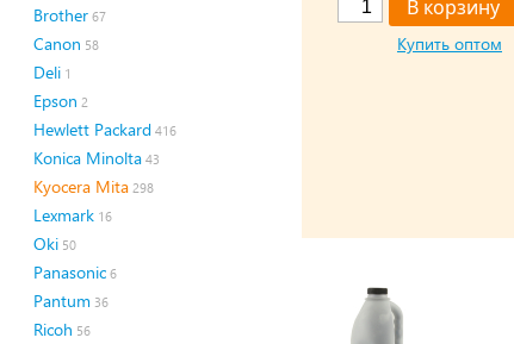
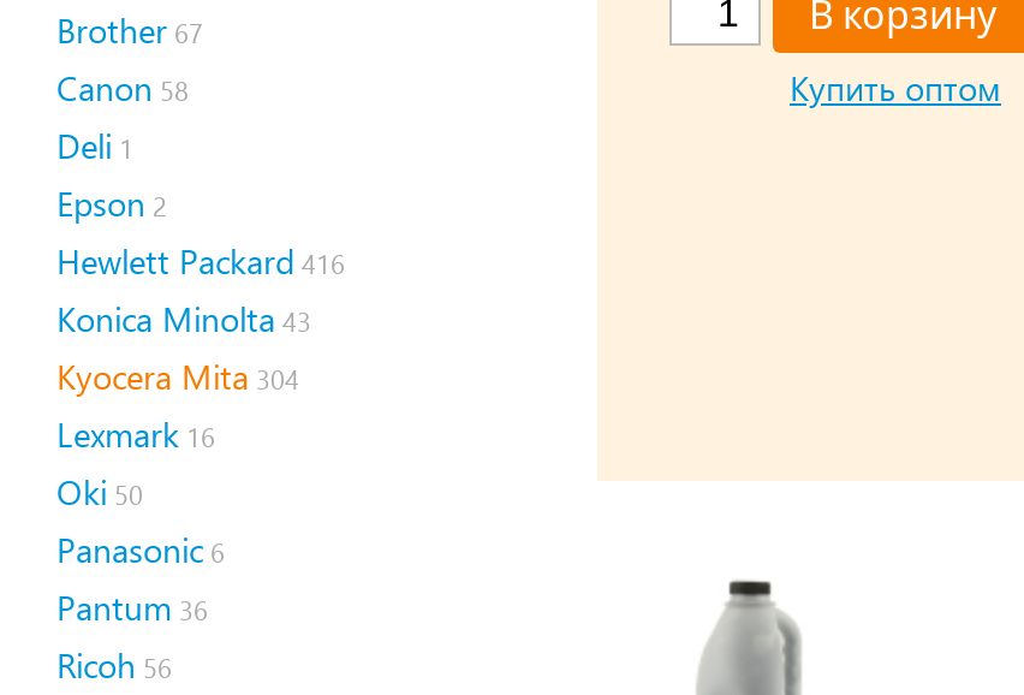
- Kyocera Mita 298
+ Kyocera Mita 304
